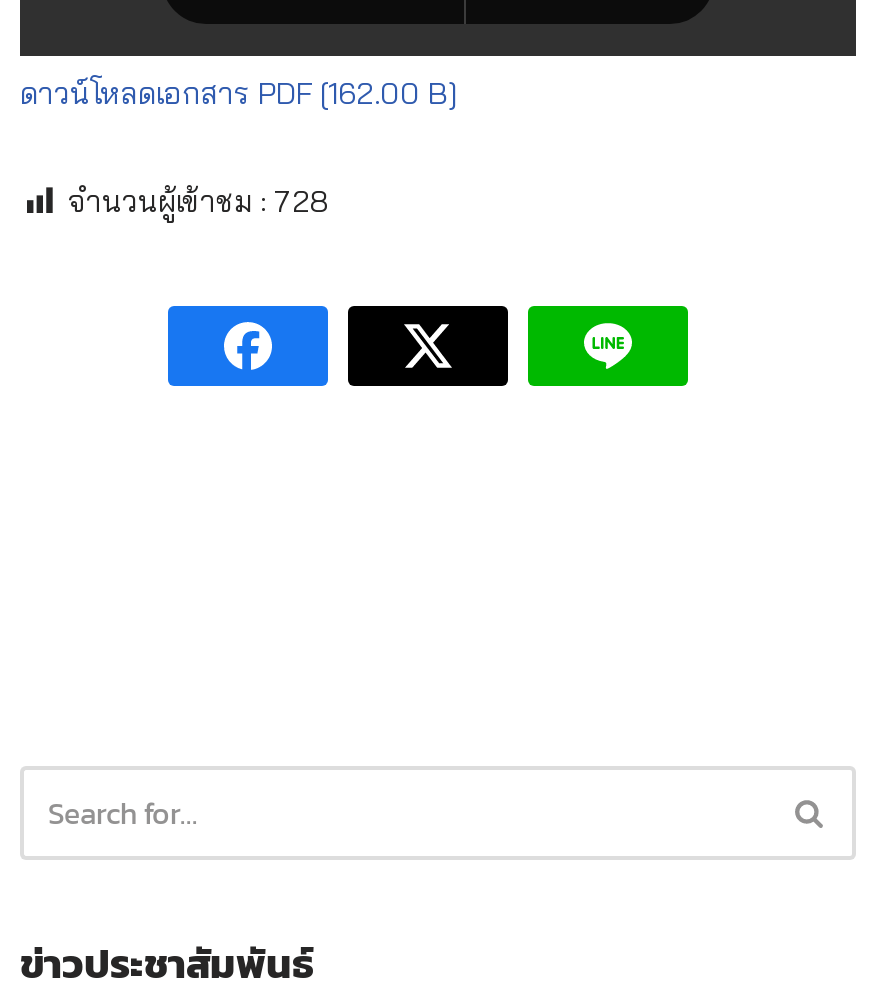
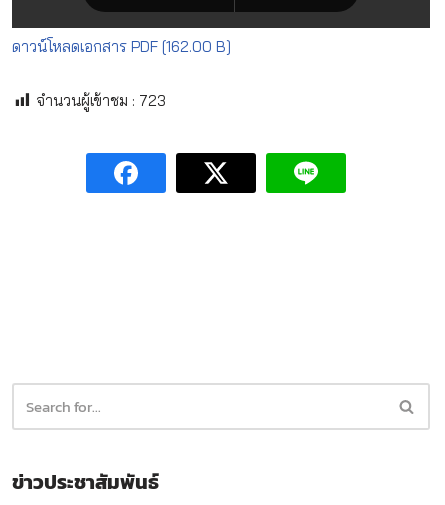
- จำนวนผู้เข้าชม : 728
+ จำนวนผู้เข้าชม : 723
